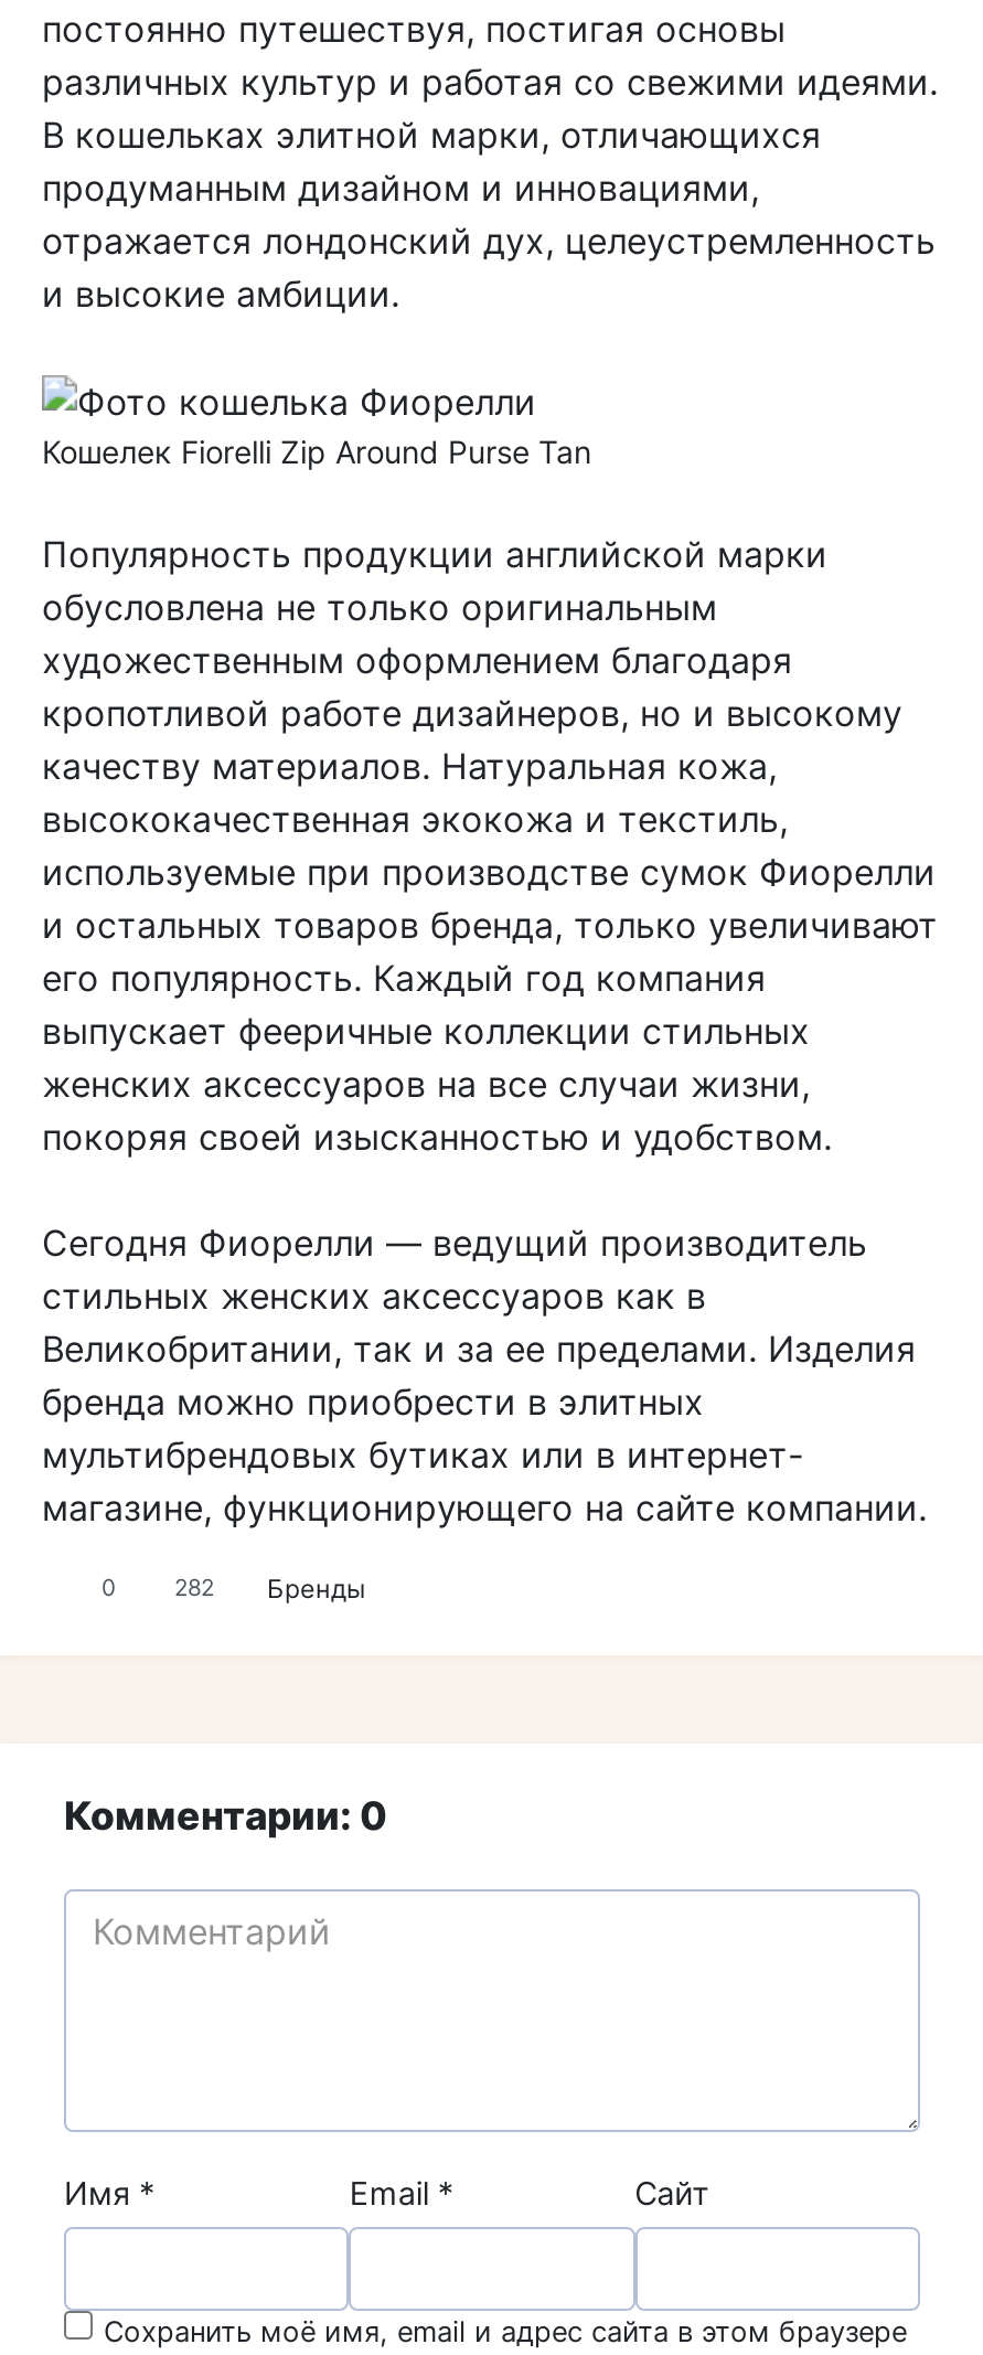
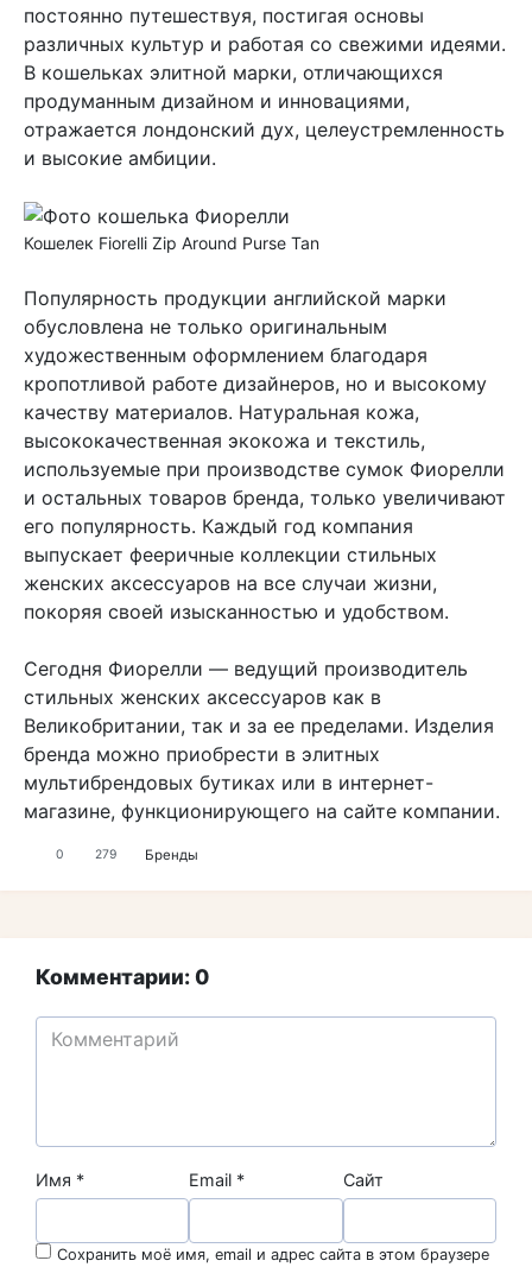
- 0 282 Бренды
+ 0 279 Бренды
